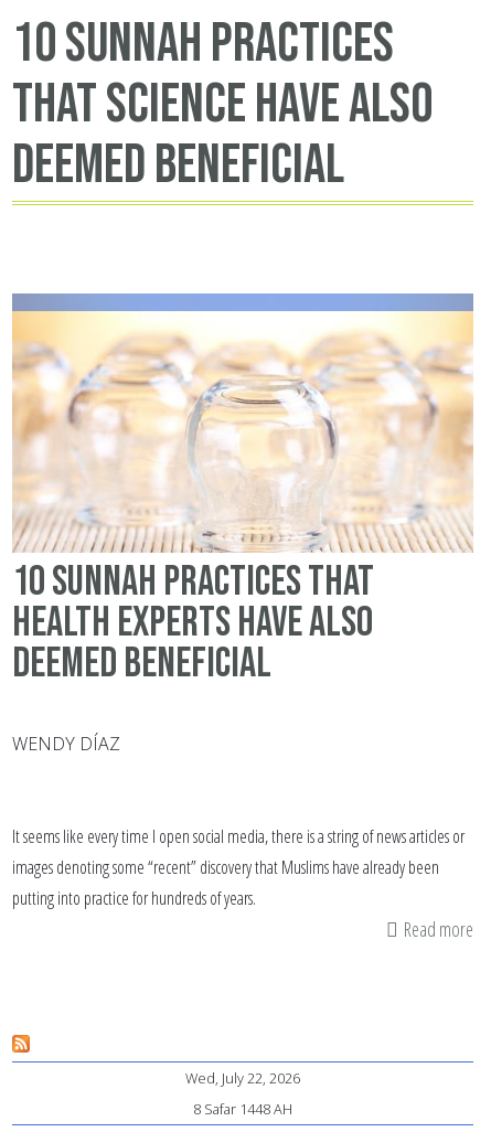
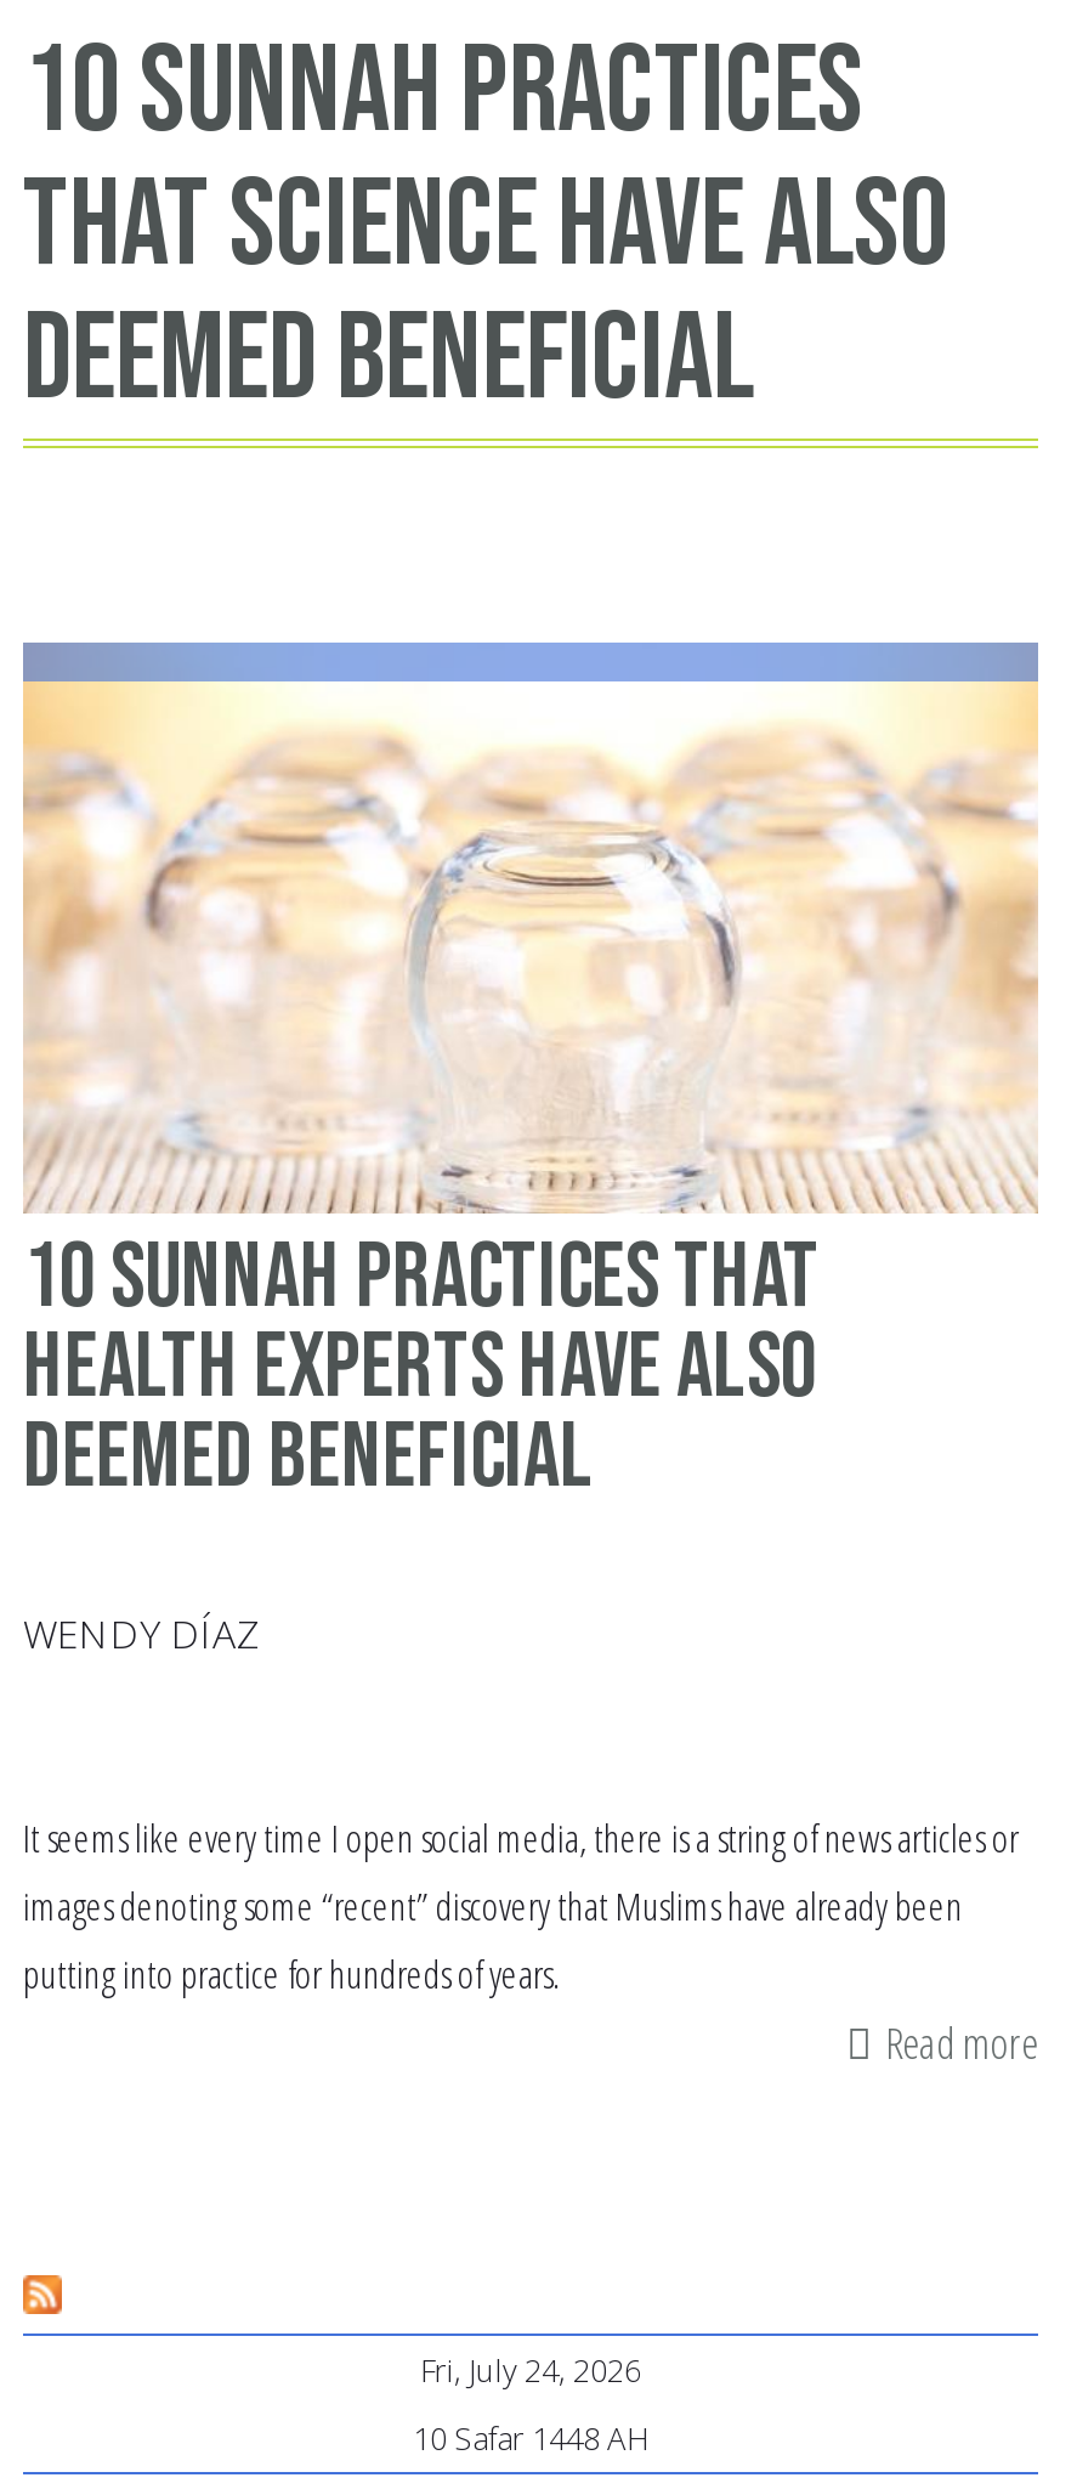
- Wed, July 22, 2026
+ Fri, July 24, 2026

- 8 Safar 1448 AH
+ 10 Safar 1448 AH
